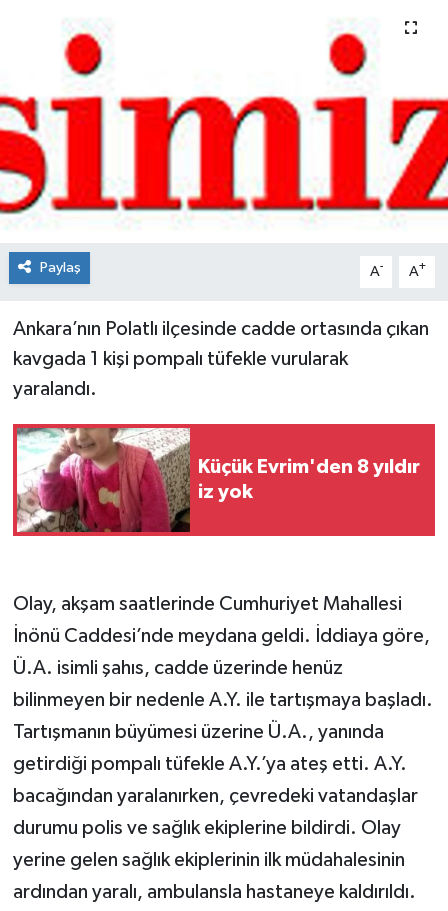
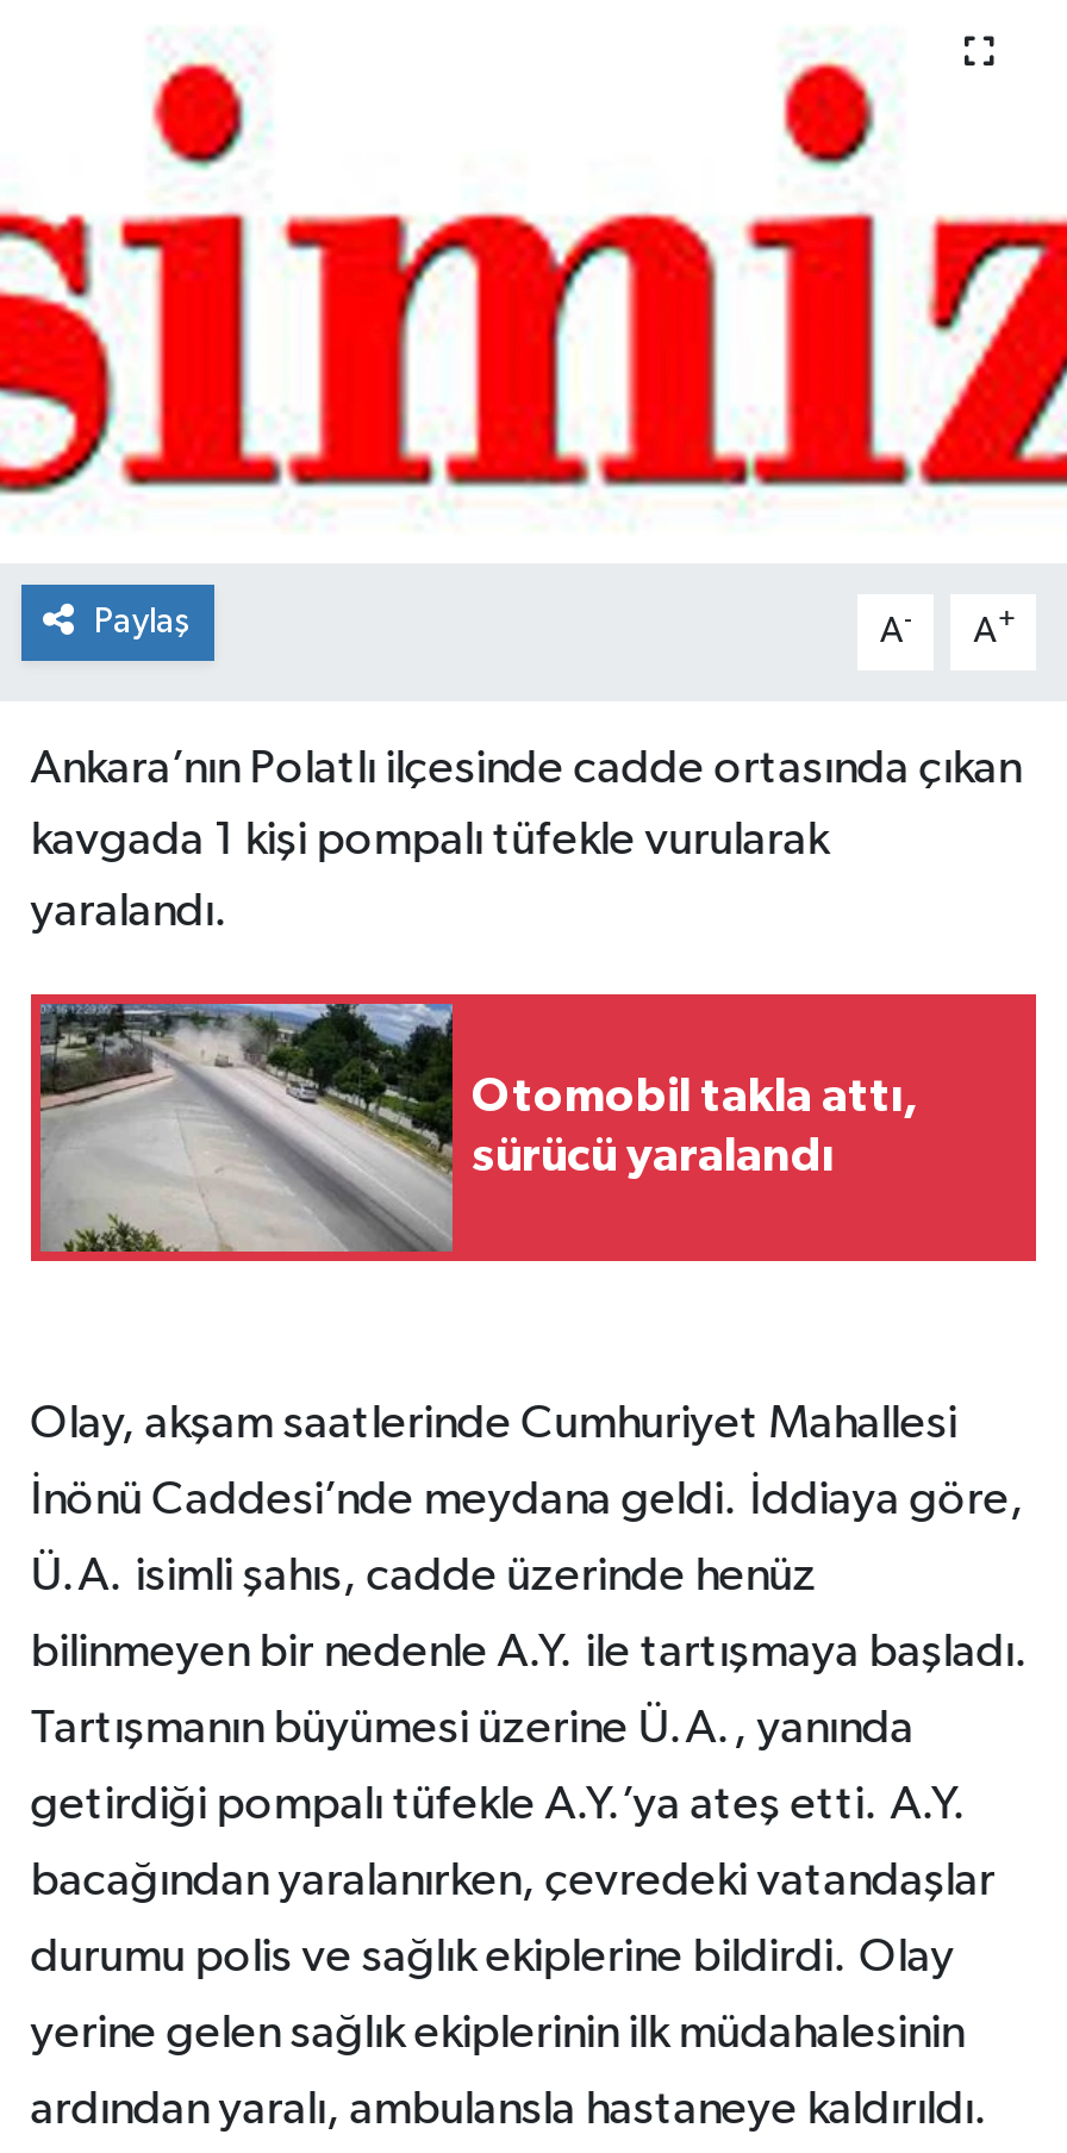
- [image]
- Küçük Evrim'den 8 yıldır
- iz yok
+ [image]
+ Otomobil takla attı,
+ sürücü yaralandı
